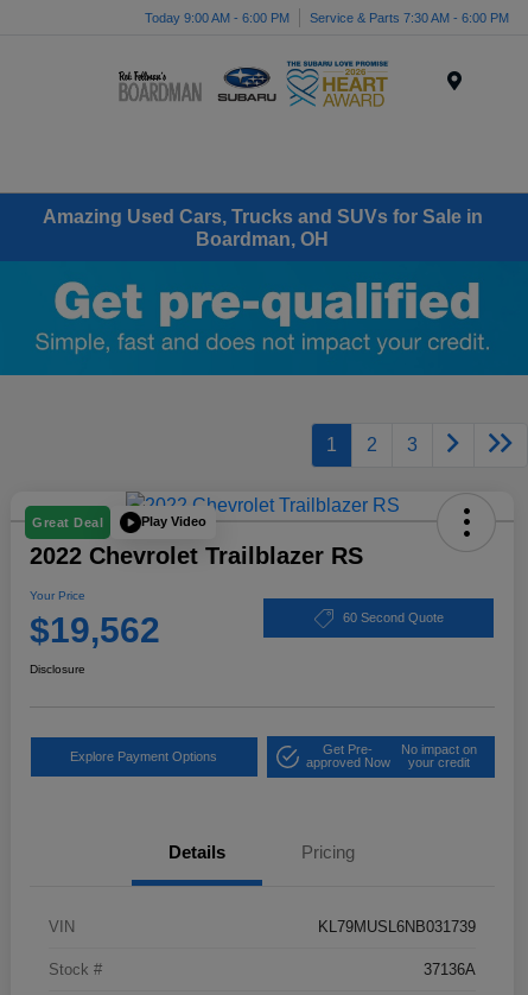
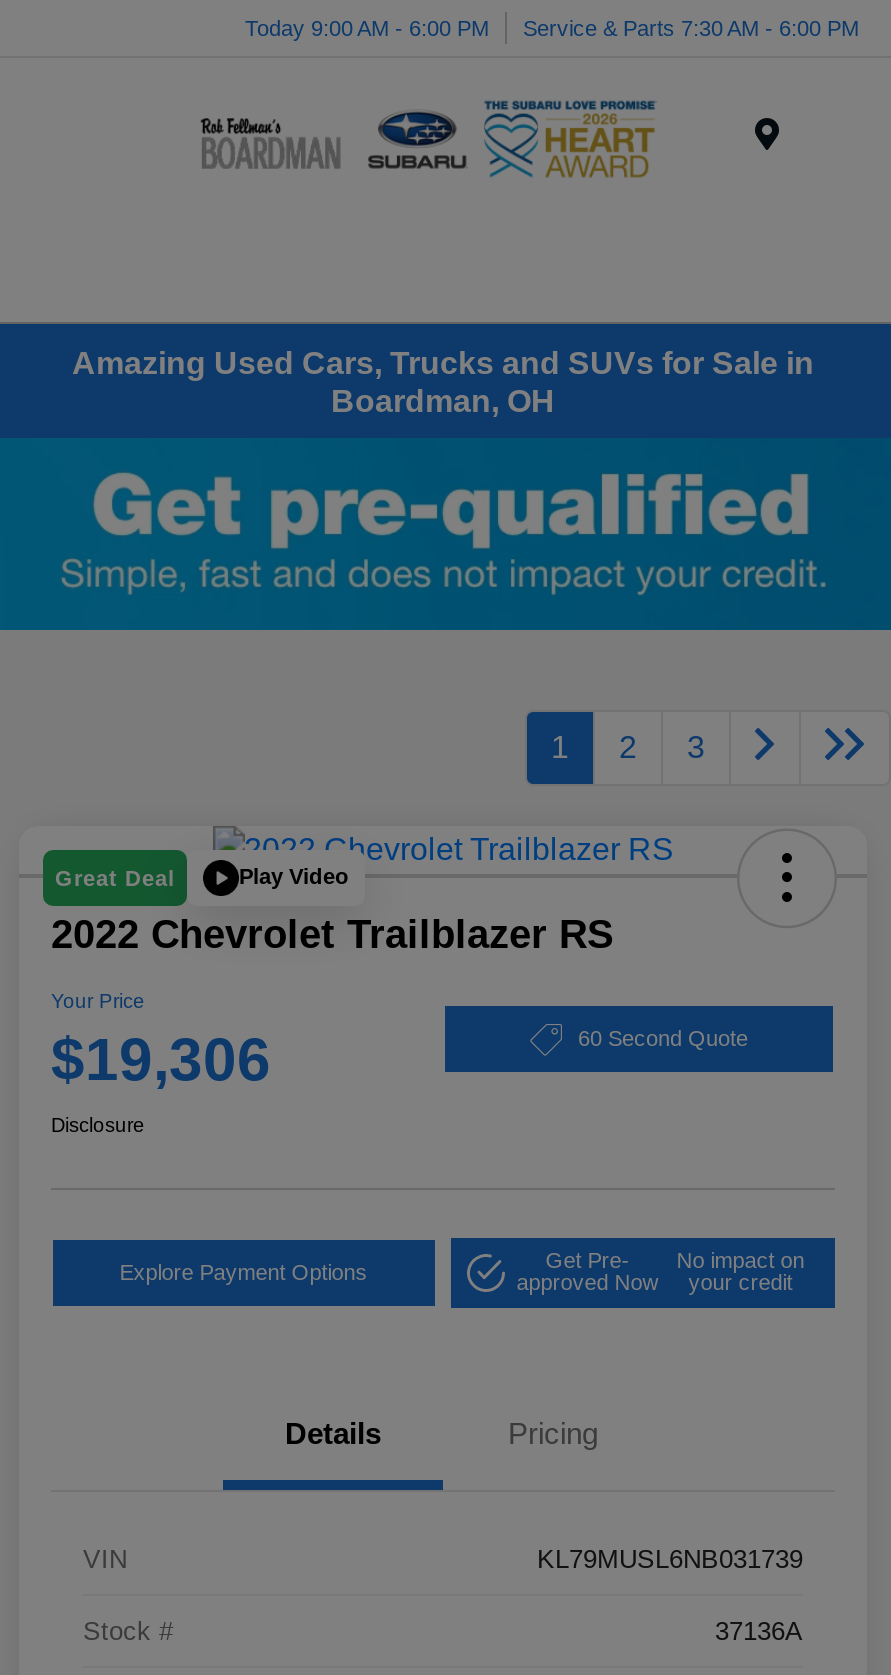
- $19,562
+ $19,306
